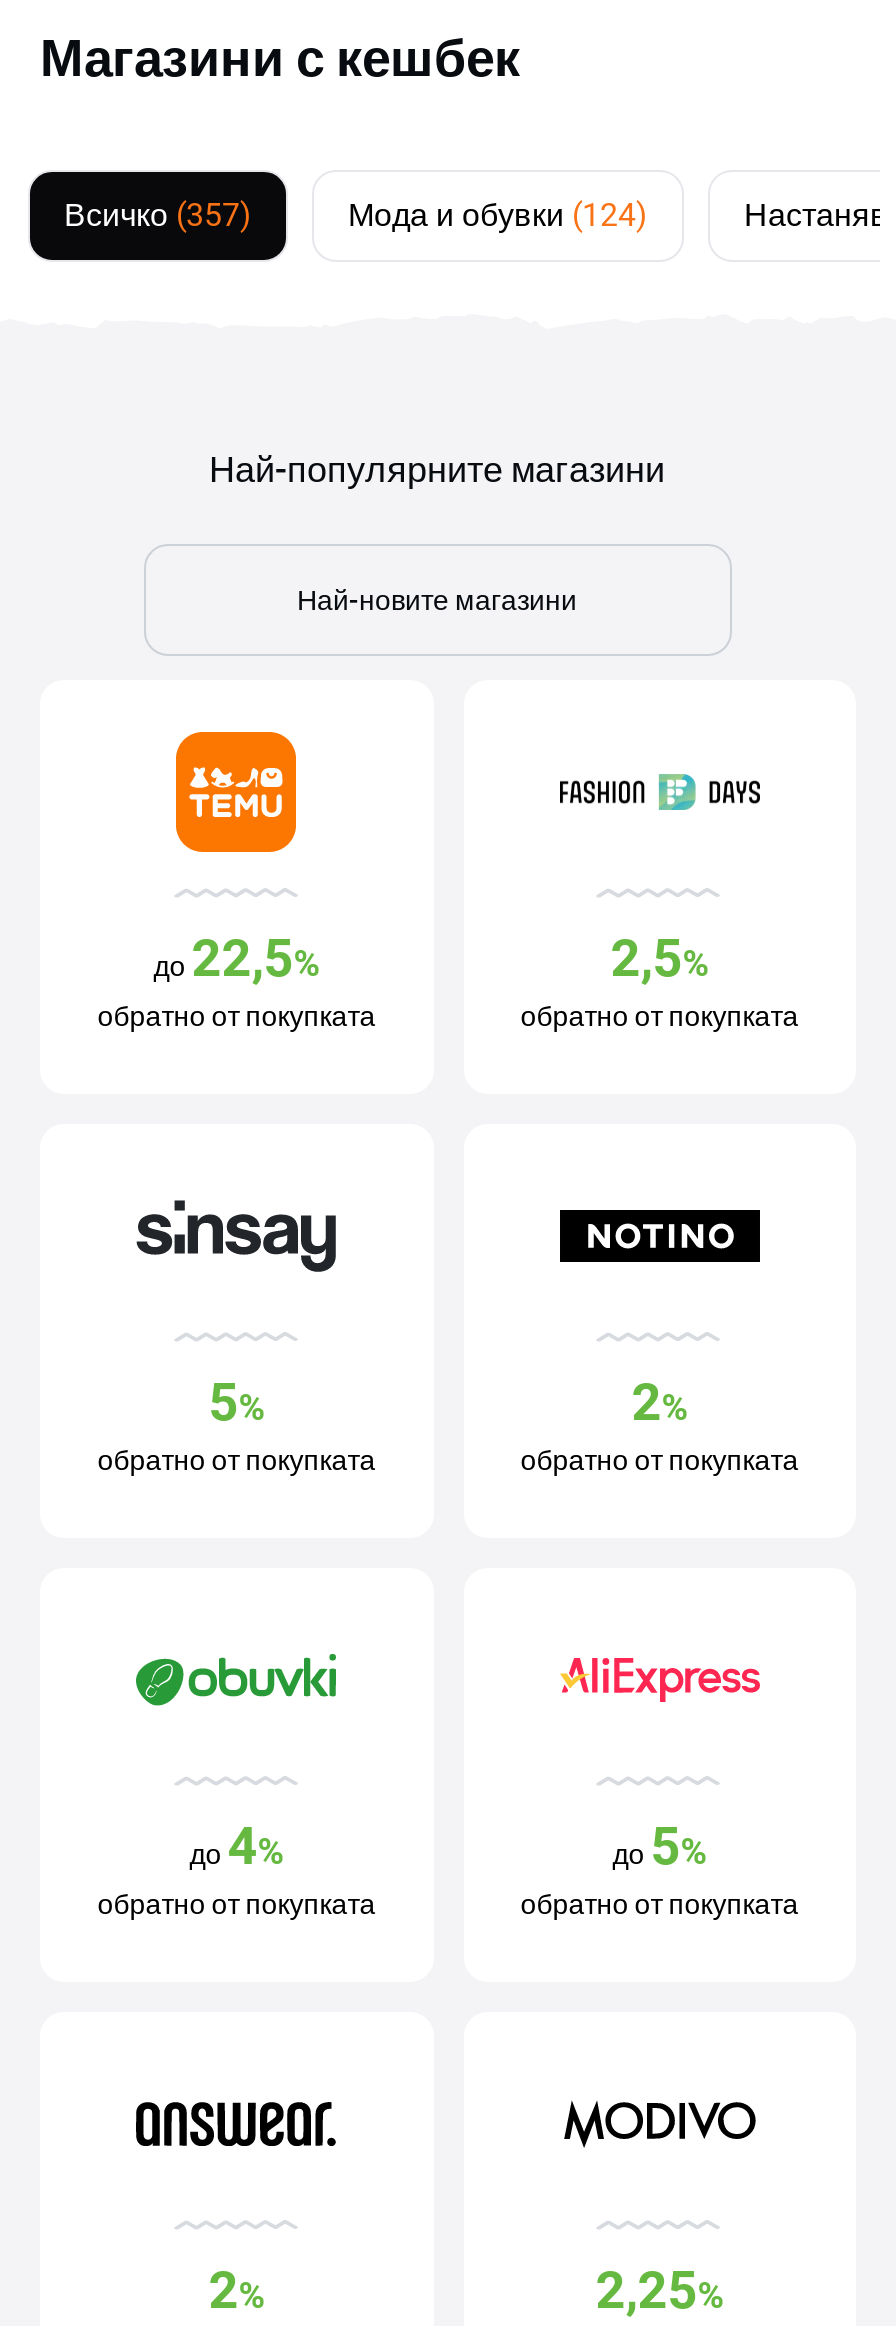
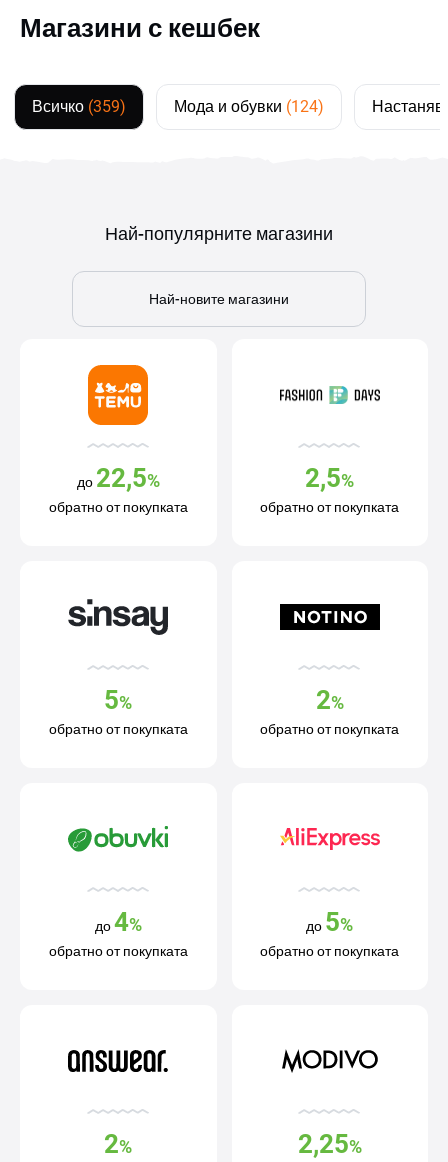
- Всичко (357)
+ Всичко (359)
